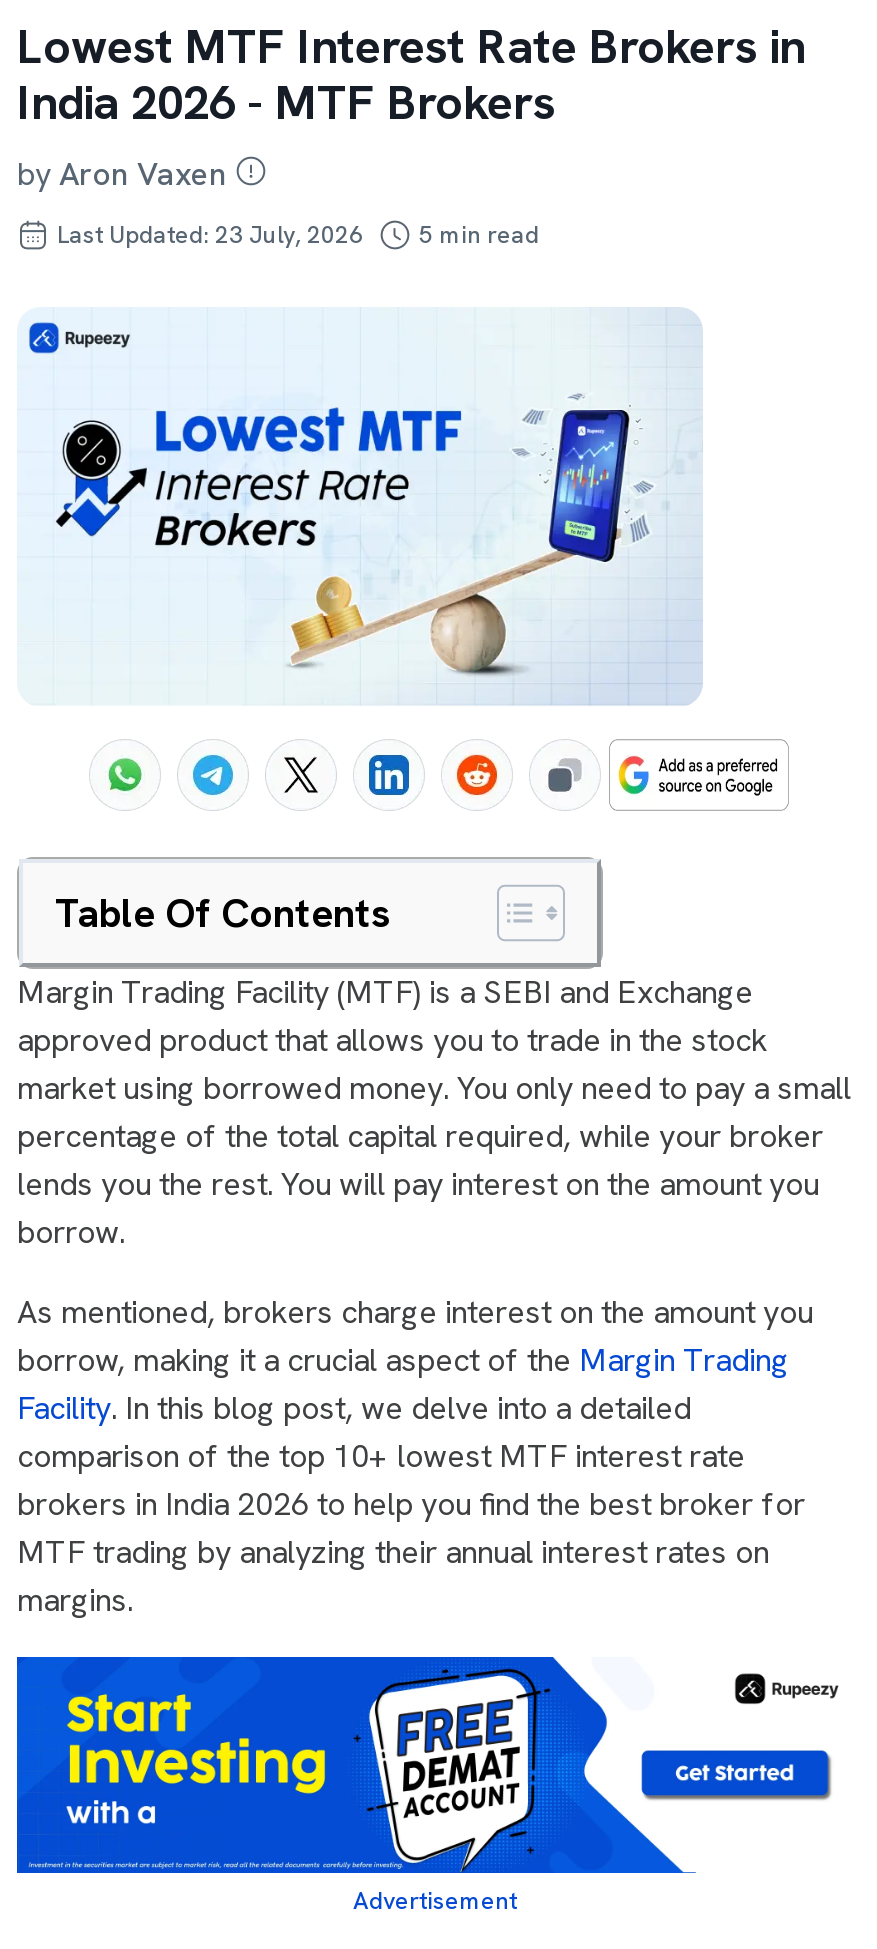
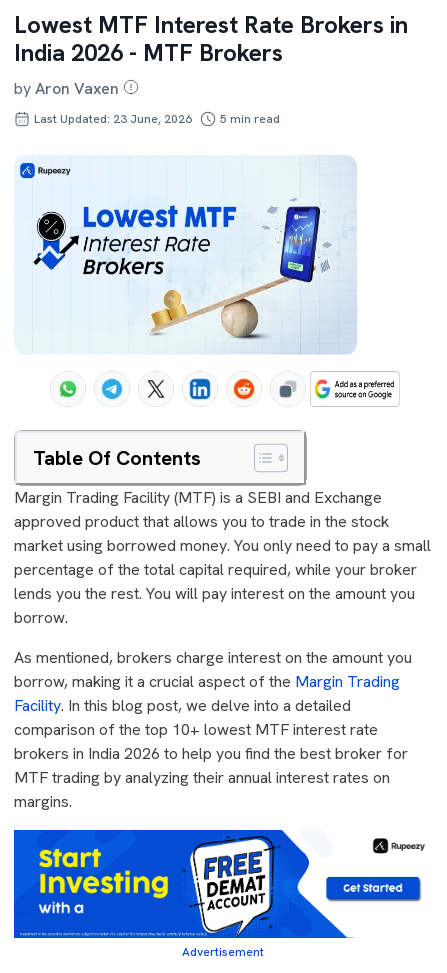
- Last Updated: 23 July, 2026
+ Last Updated: 23 June, 2026
